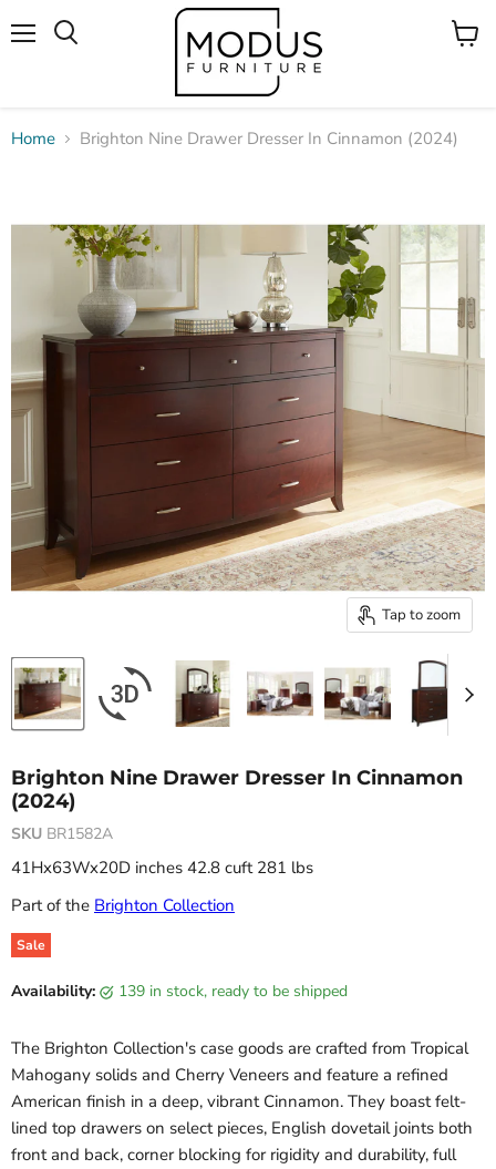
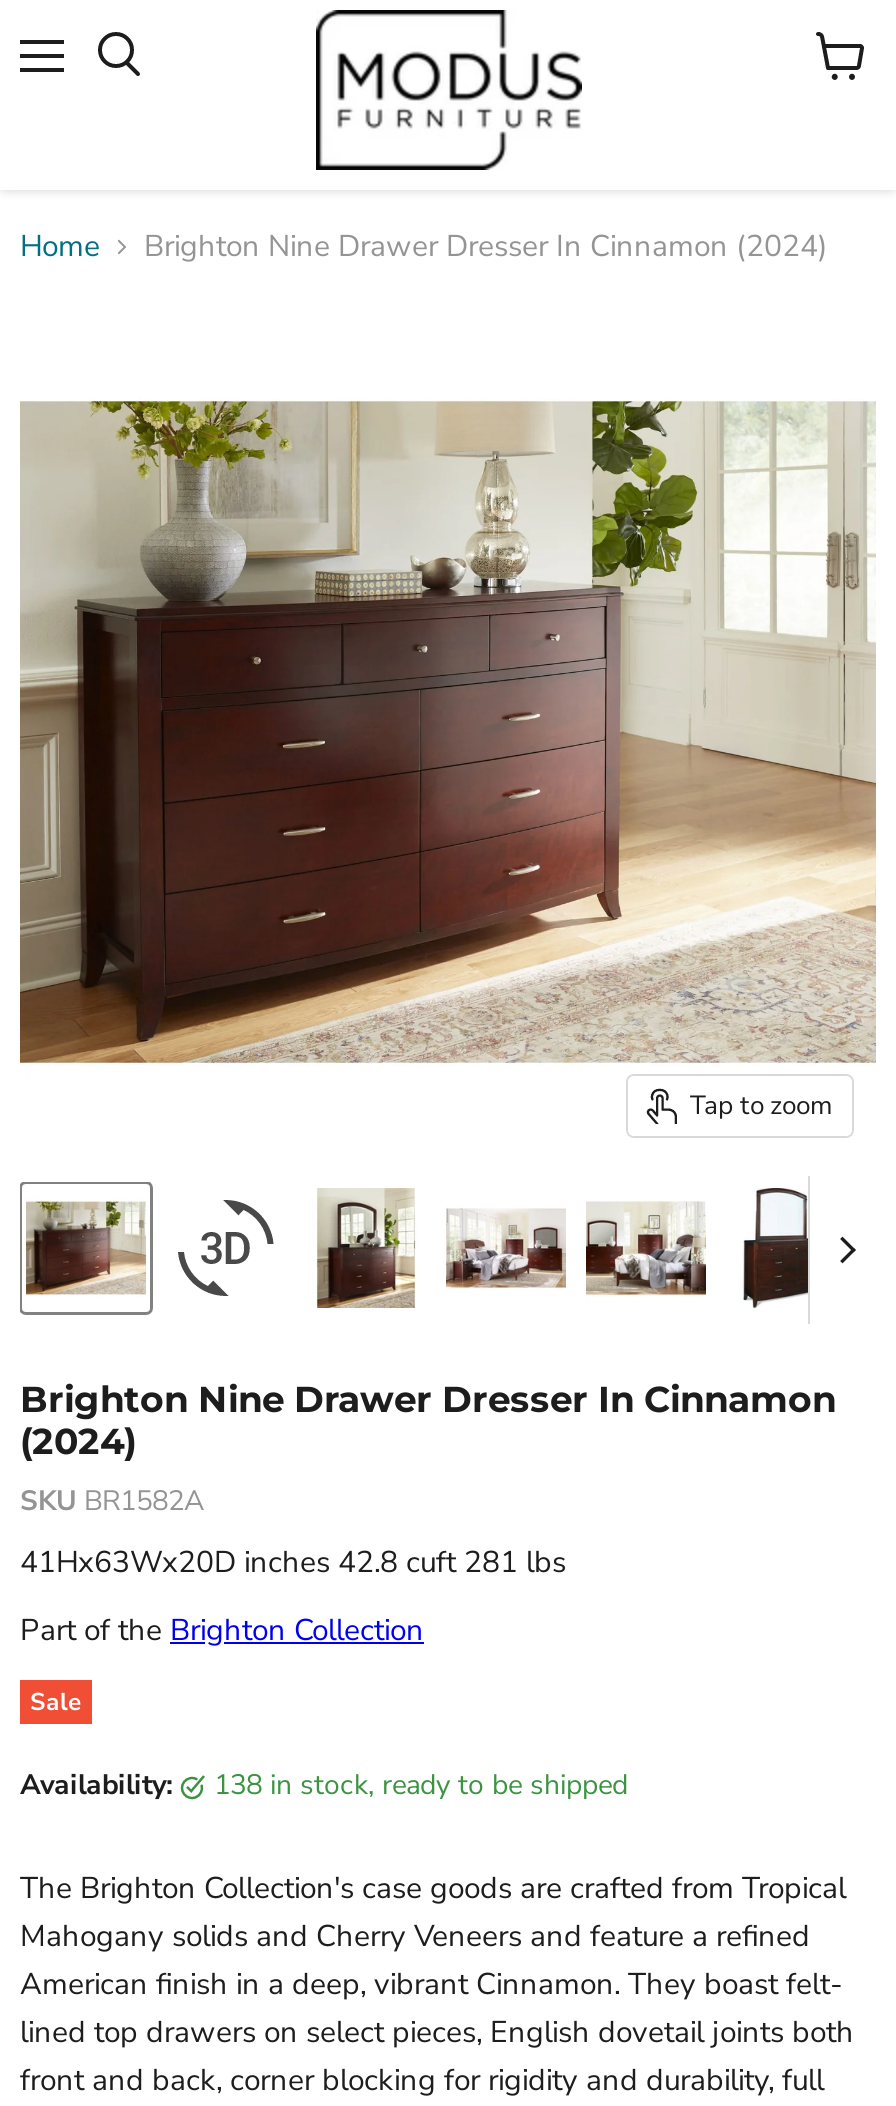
- 139 in stock, ready to be shipped
+ 138 in stock, ready to be shipped
